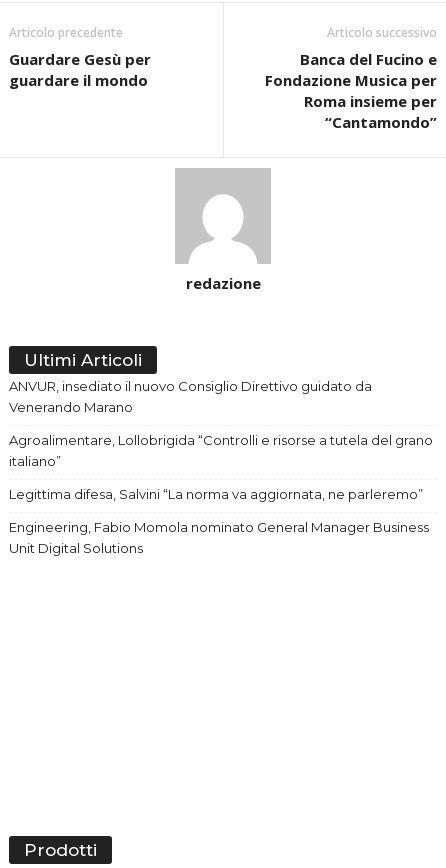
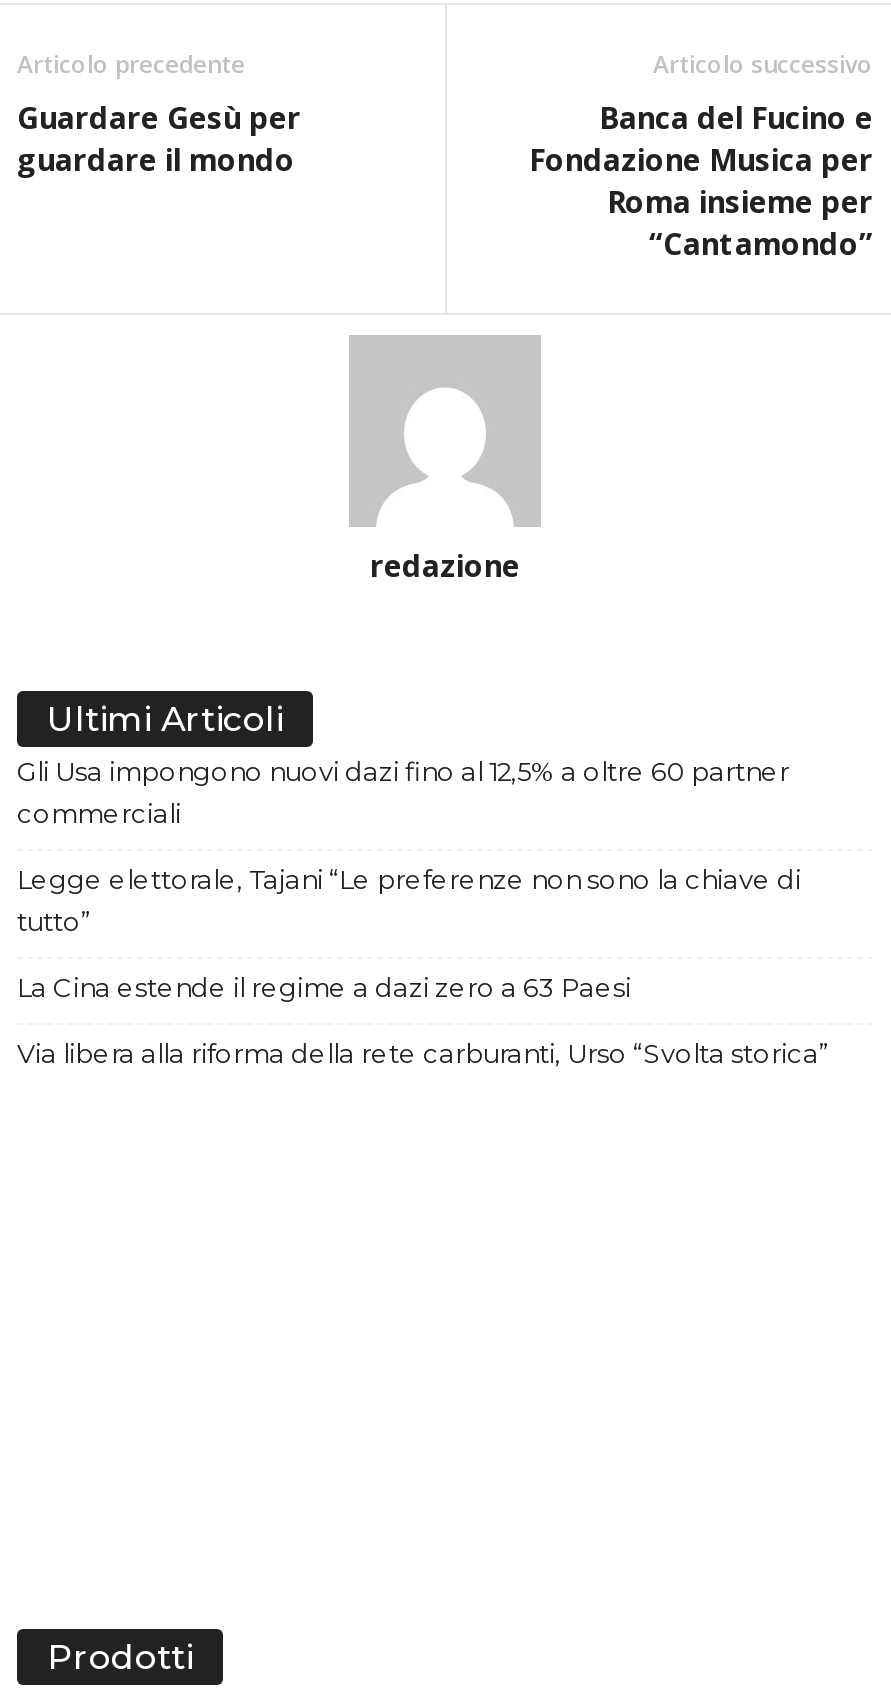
- ANVUR, insediato il nuovo Consiglio Direttivo guidato da
- Venerando Marano
+ Gli Usa impongono nuovi dazi fino al 12,5% a oltre 60 partner
+ commerciali

- Agroalimentare, Lollobrigida “Controlli e risorse a tutela del grano
- italiano”
+ Legge elettorale, Tajani “Le preferenze non sono la chiave di
+ tutto”

- Legittima difesa, Salvini “La norma va aggiornata, ne parleremo”
+ La Cina estende il regime a dazi zero a 63 Paesi

- Engineering, Fabio Momola nominato General Manager Business
- Unit Digital Solutions
+ Via libera alla riforma della rete carburanti, Urso “Svolta storica”
